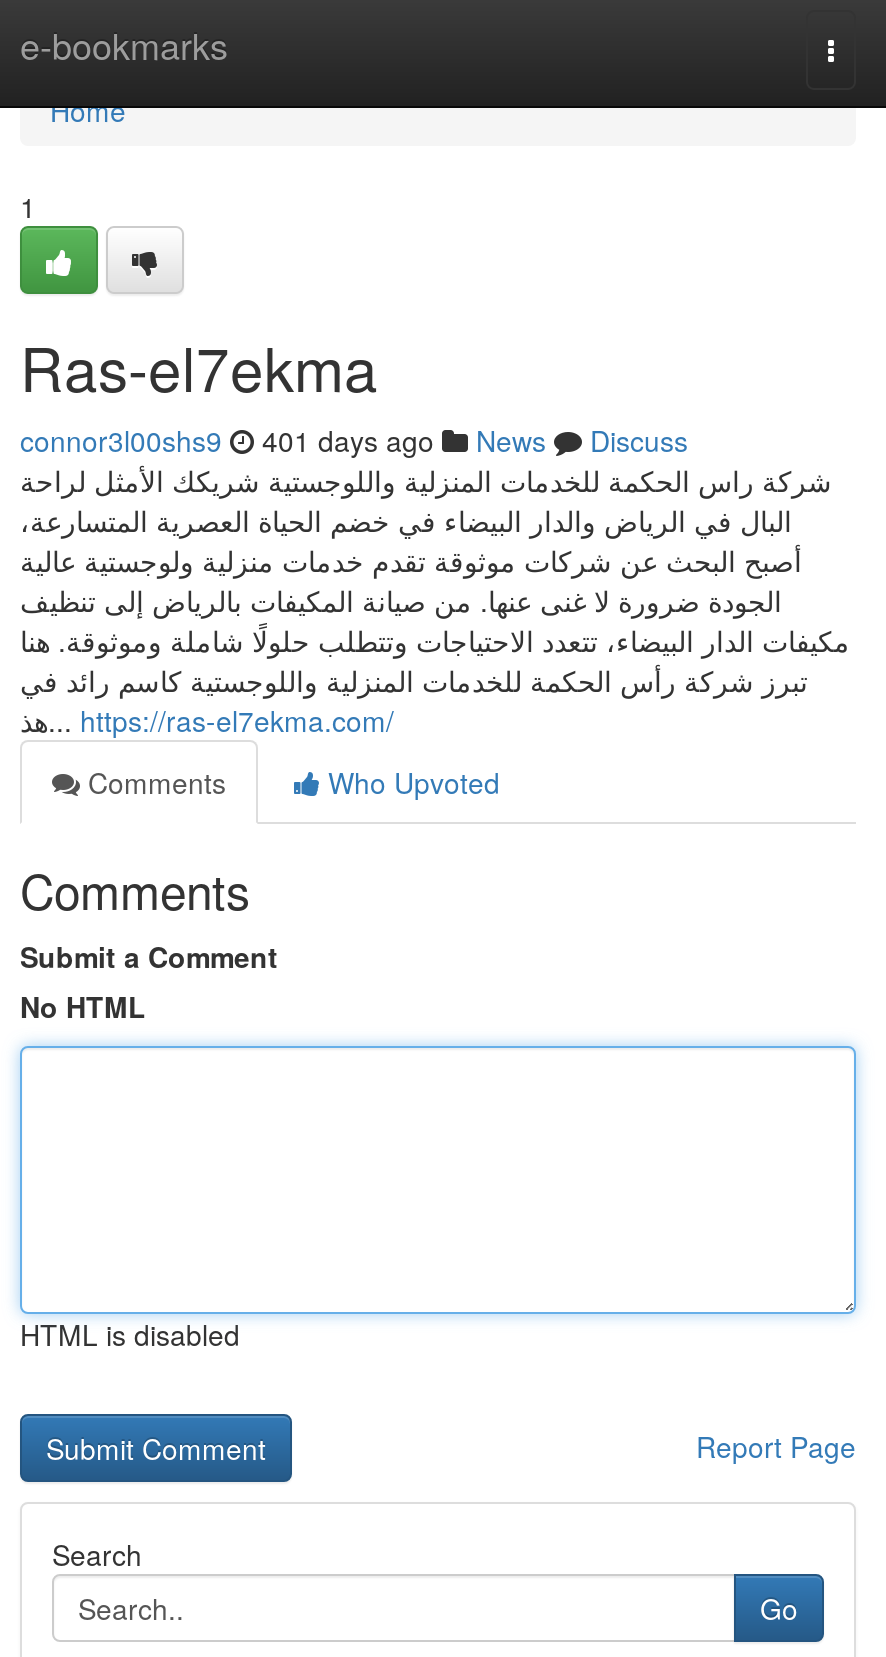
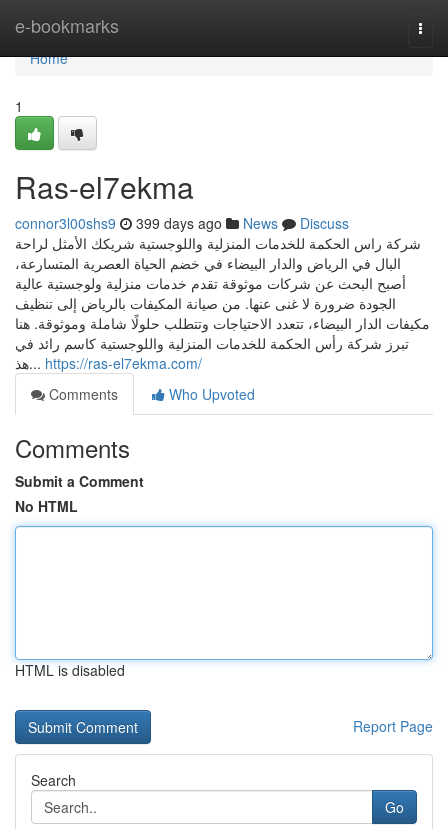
- connor3l00shs9 401 days ago News Discuss
+ connor3l00shs9 399 days ago News Discuss
